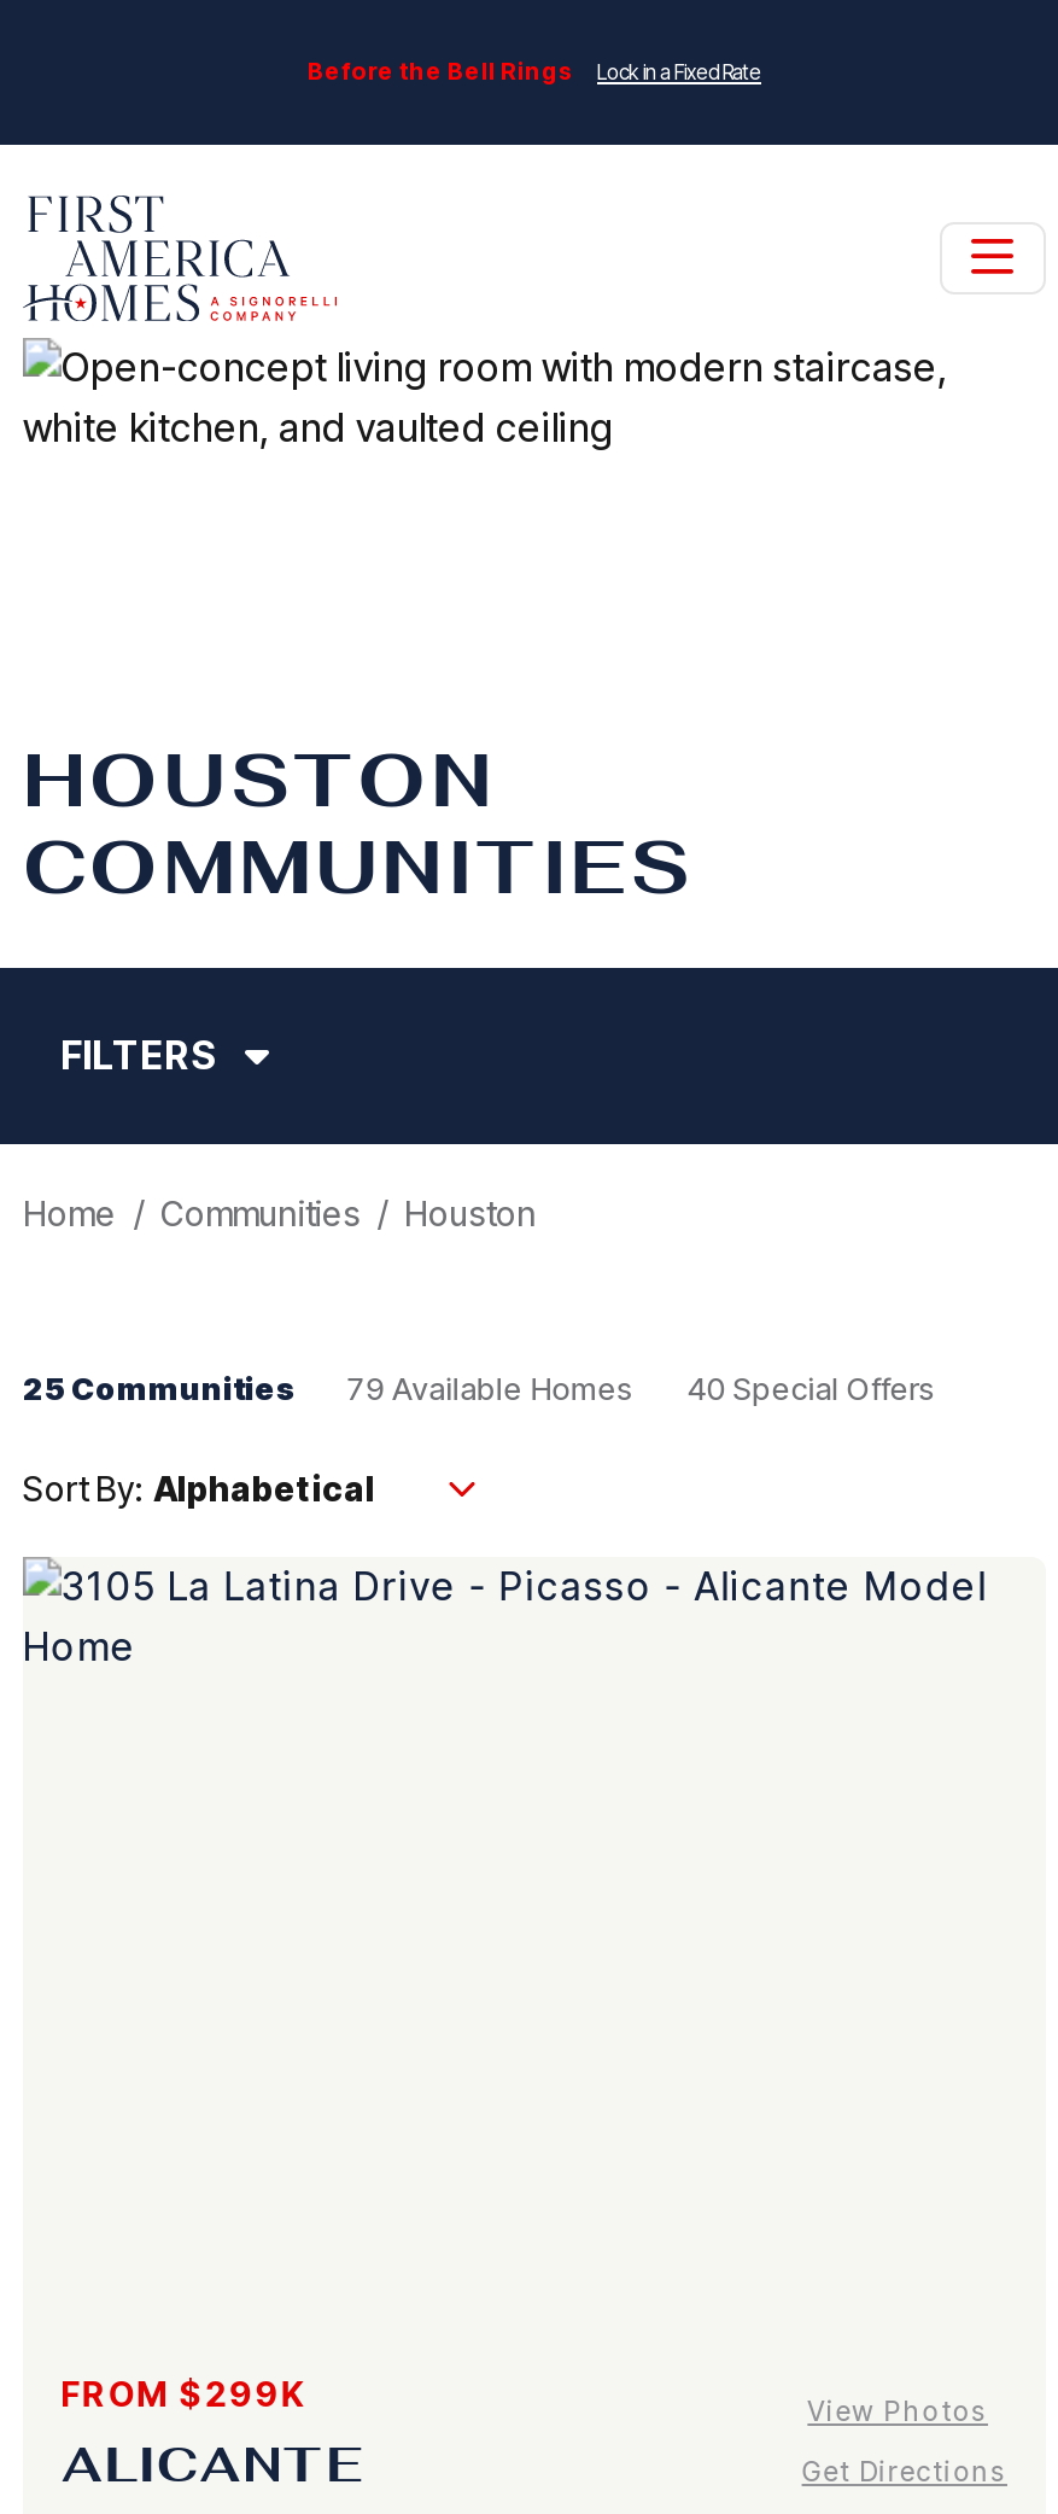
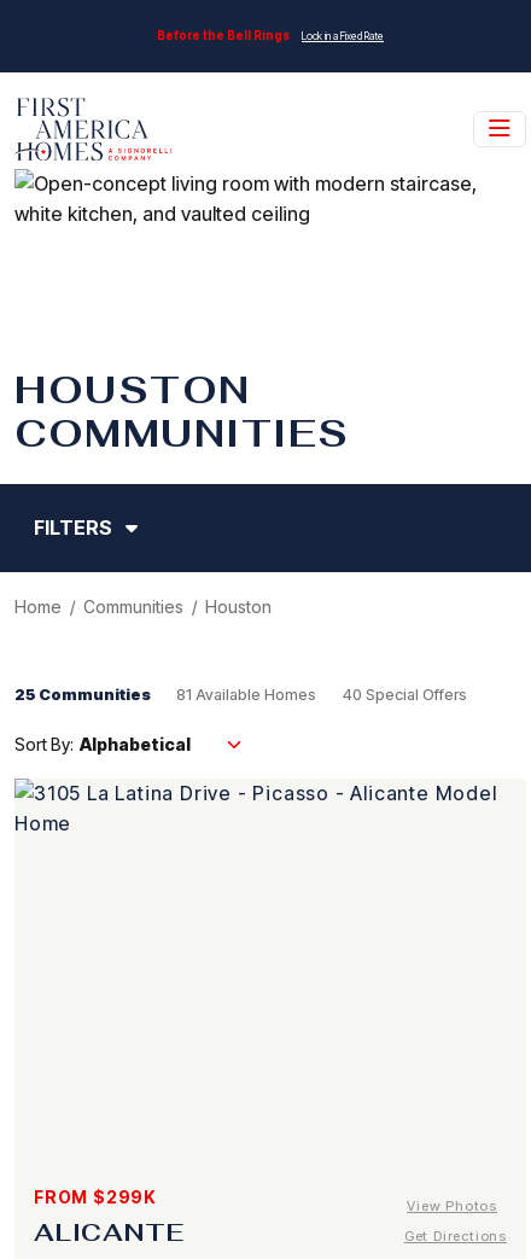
- 79 Available Homes
+ 81 Available Homes
